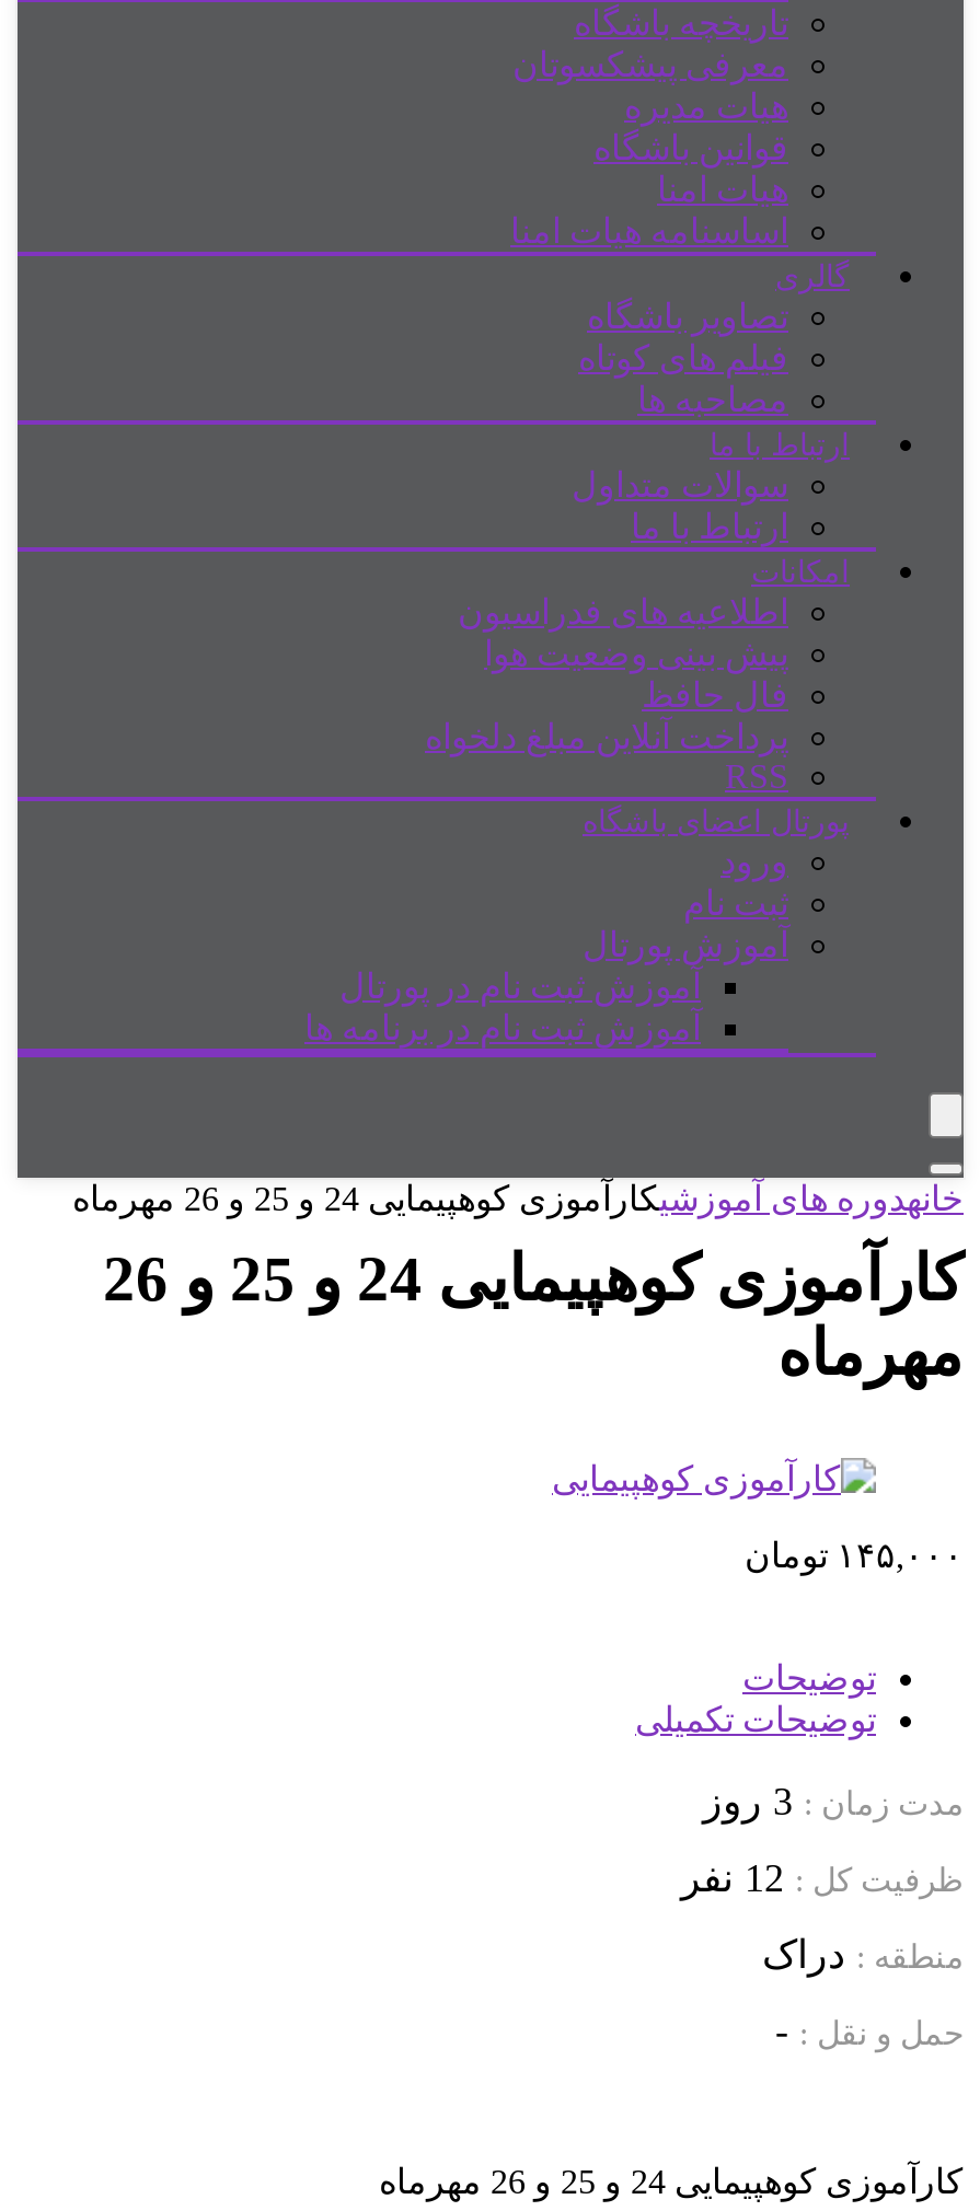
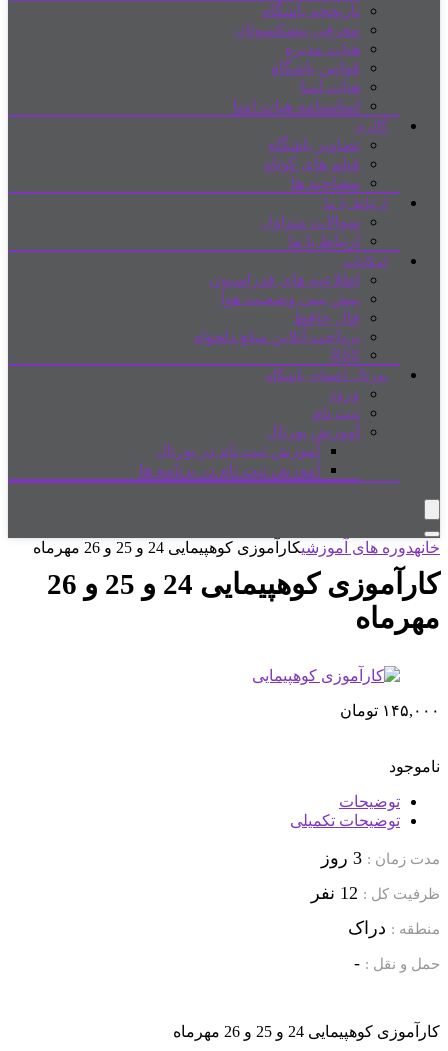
+ ناموجود
